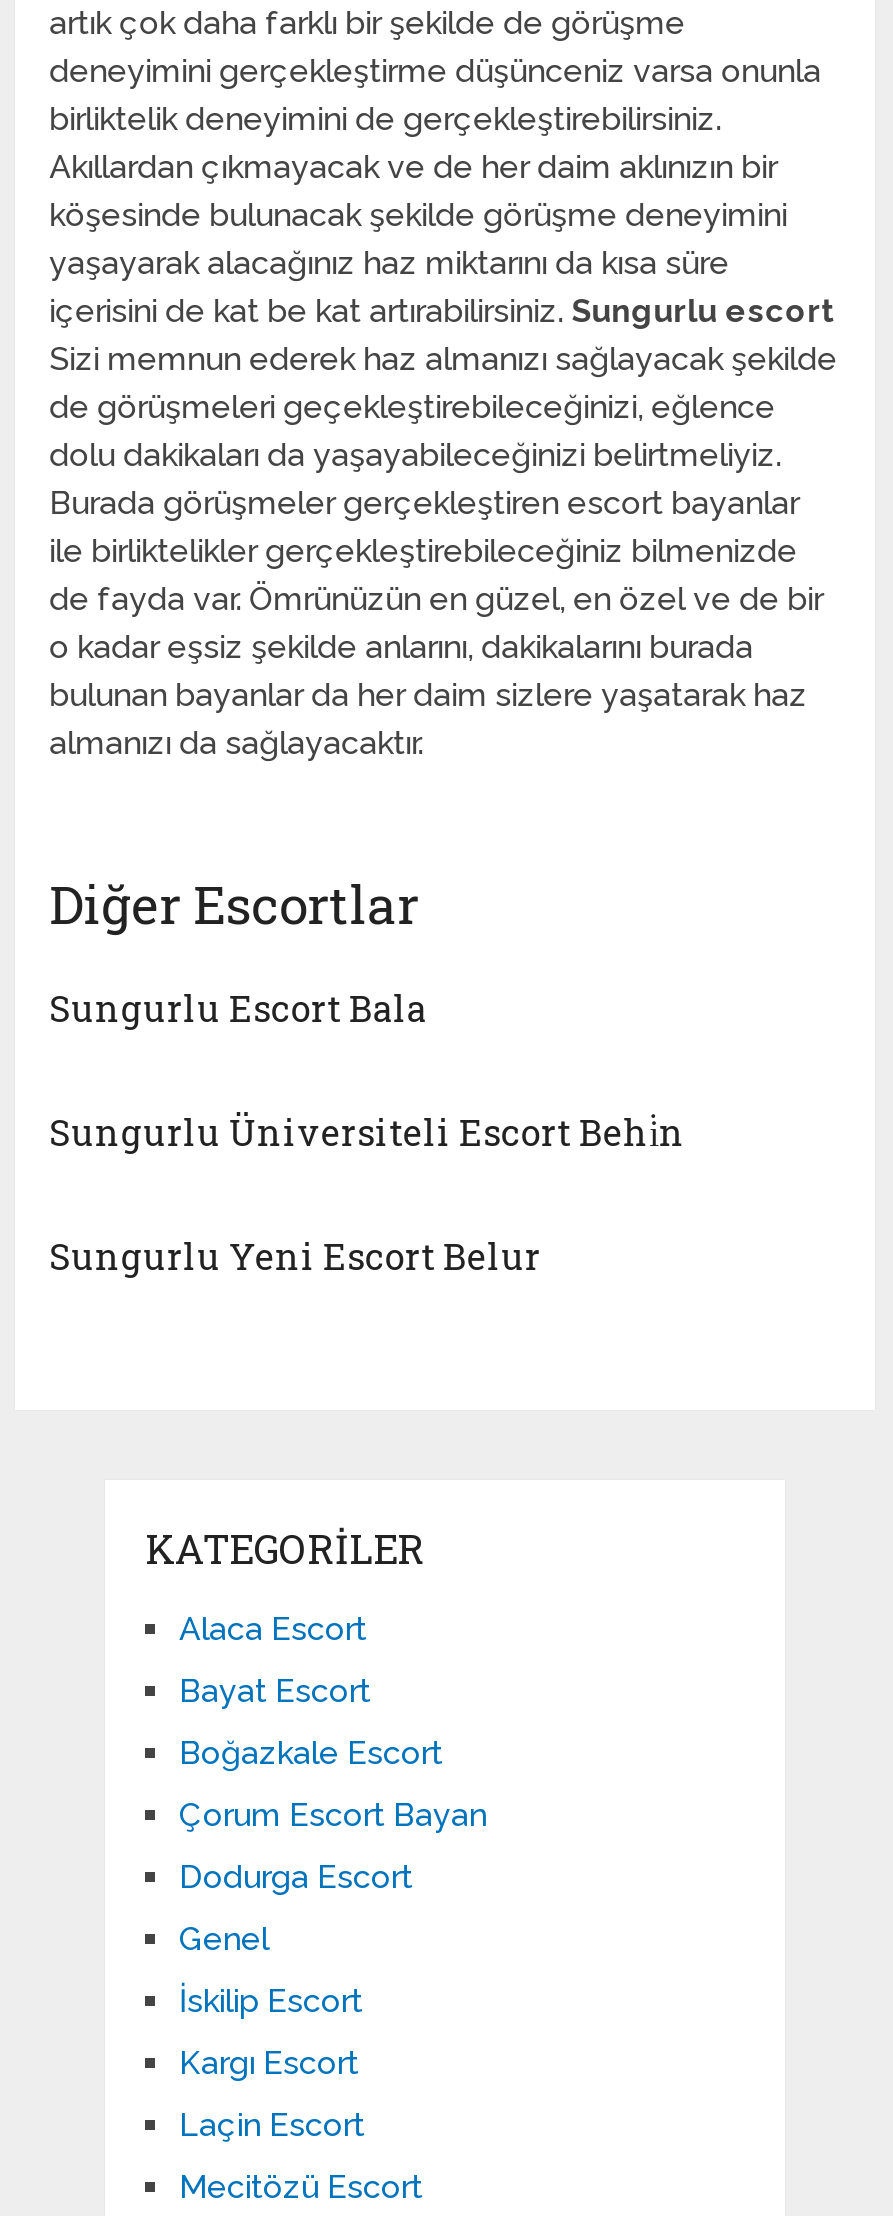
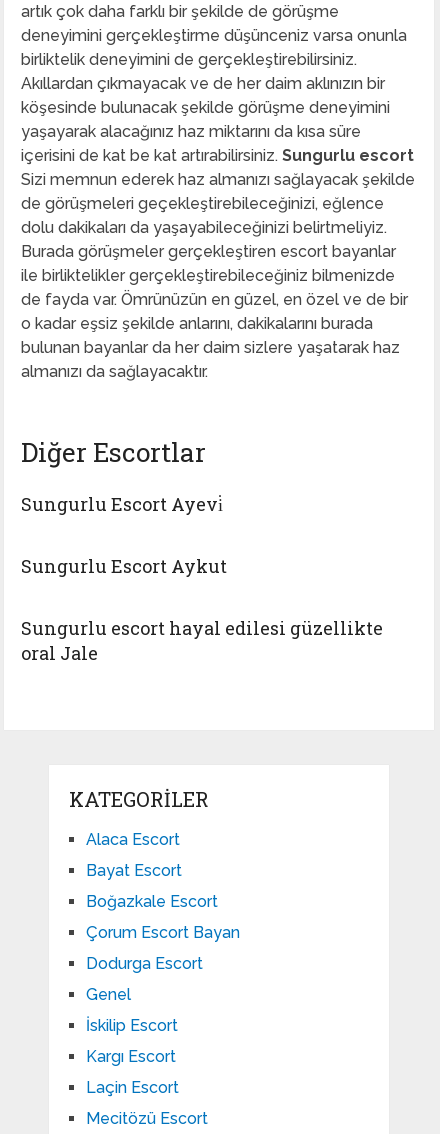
- Sungurlu Escort Bala
+ Sungurlu Escort Ayevi̇

- Sungurlu Üniversiteli Escort Behi̇n
+ Sungurlu Escort Aykut

- Sungurlu Yeni Escort Belur
+ Sungurlu escort hayal edilesi güzellikte
+ oral Jale
